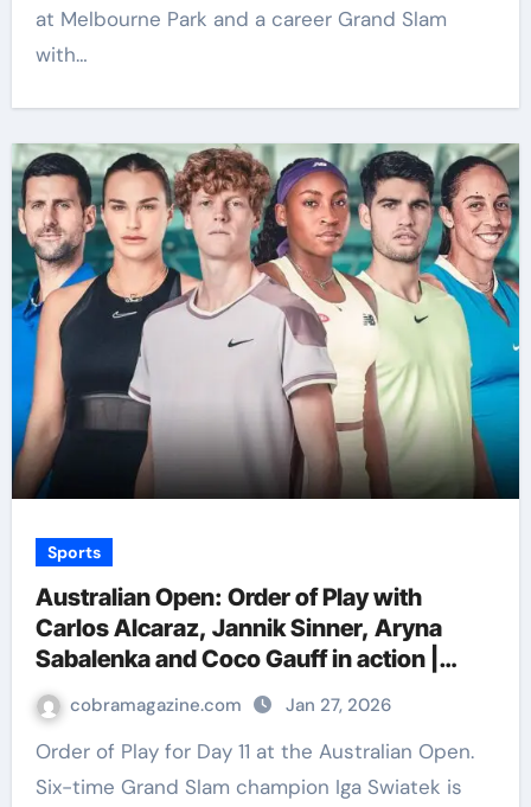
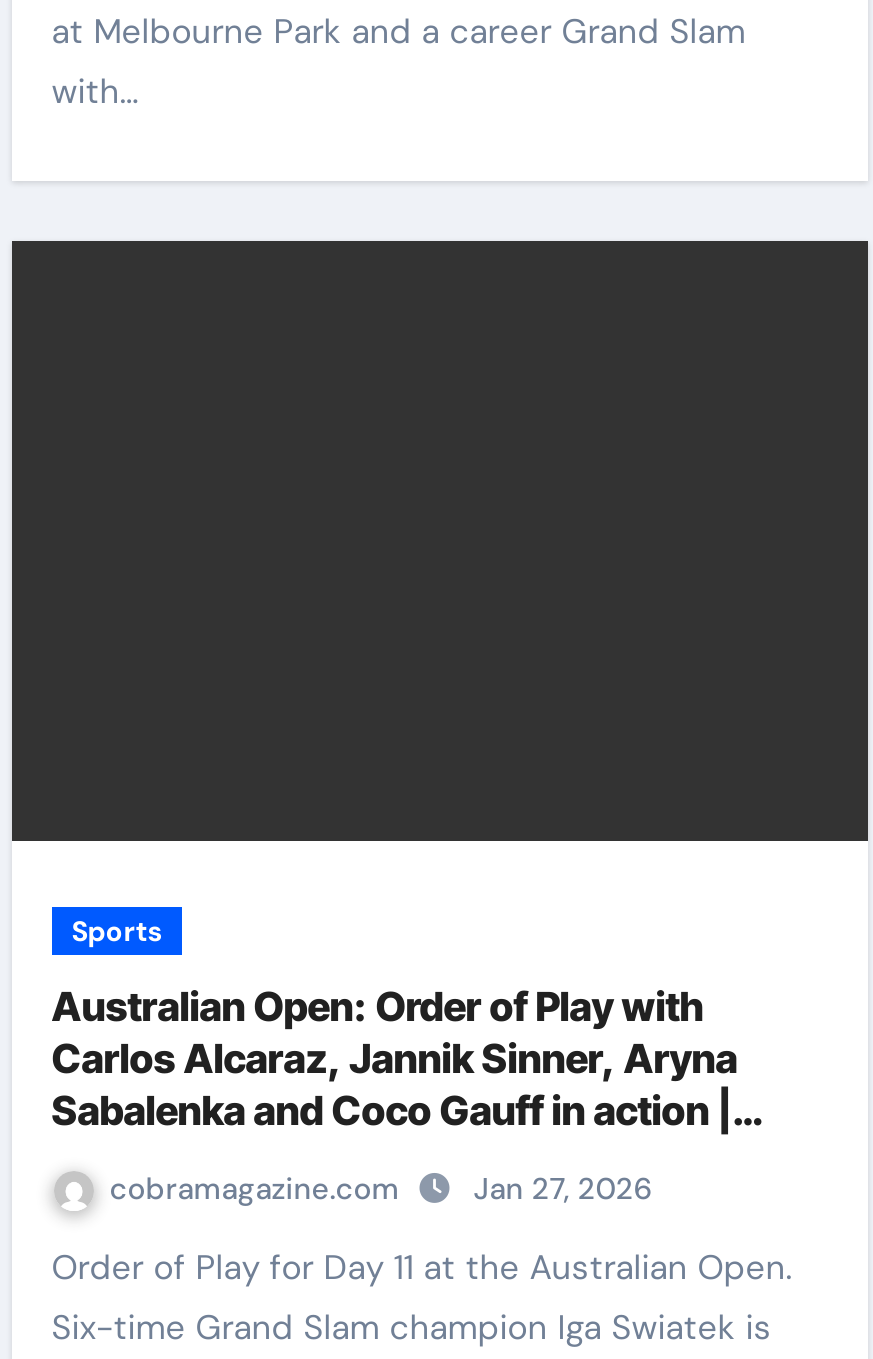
- [image]
